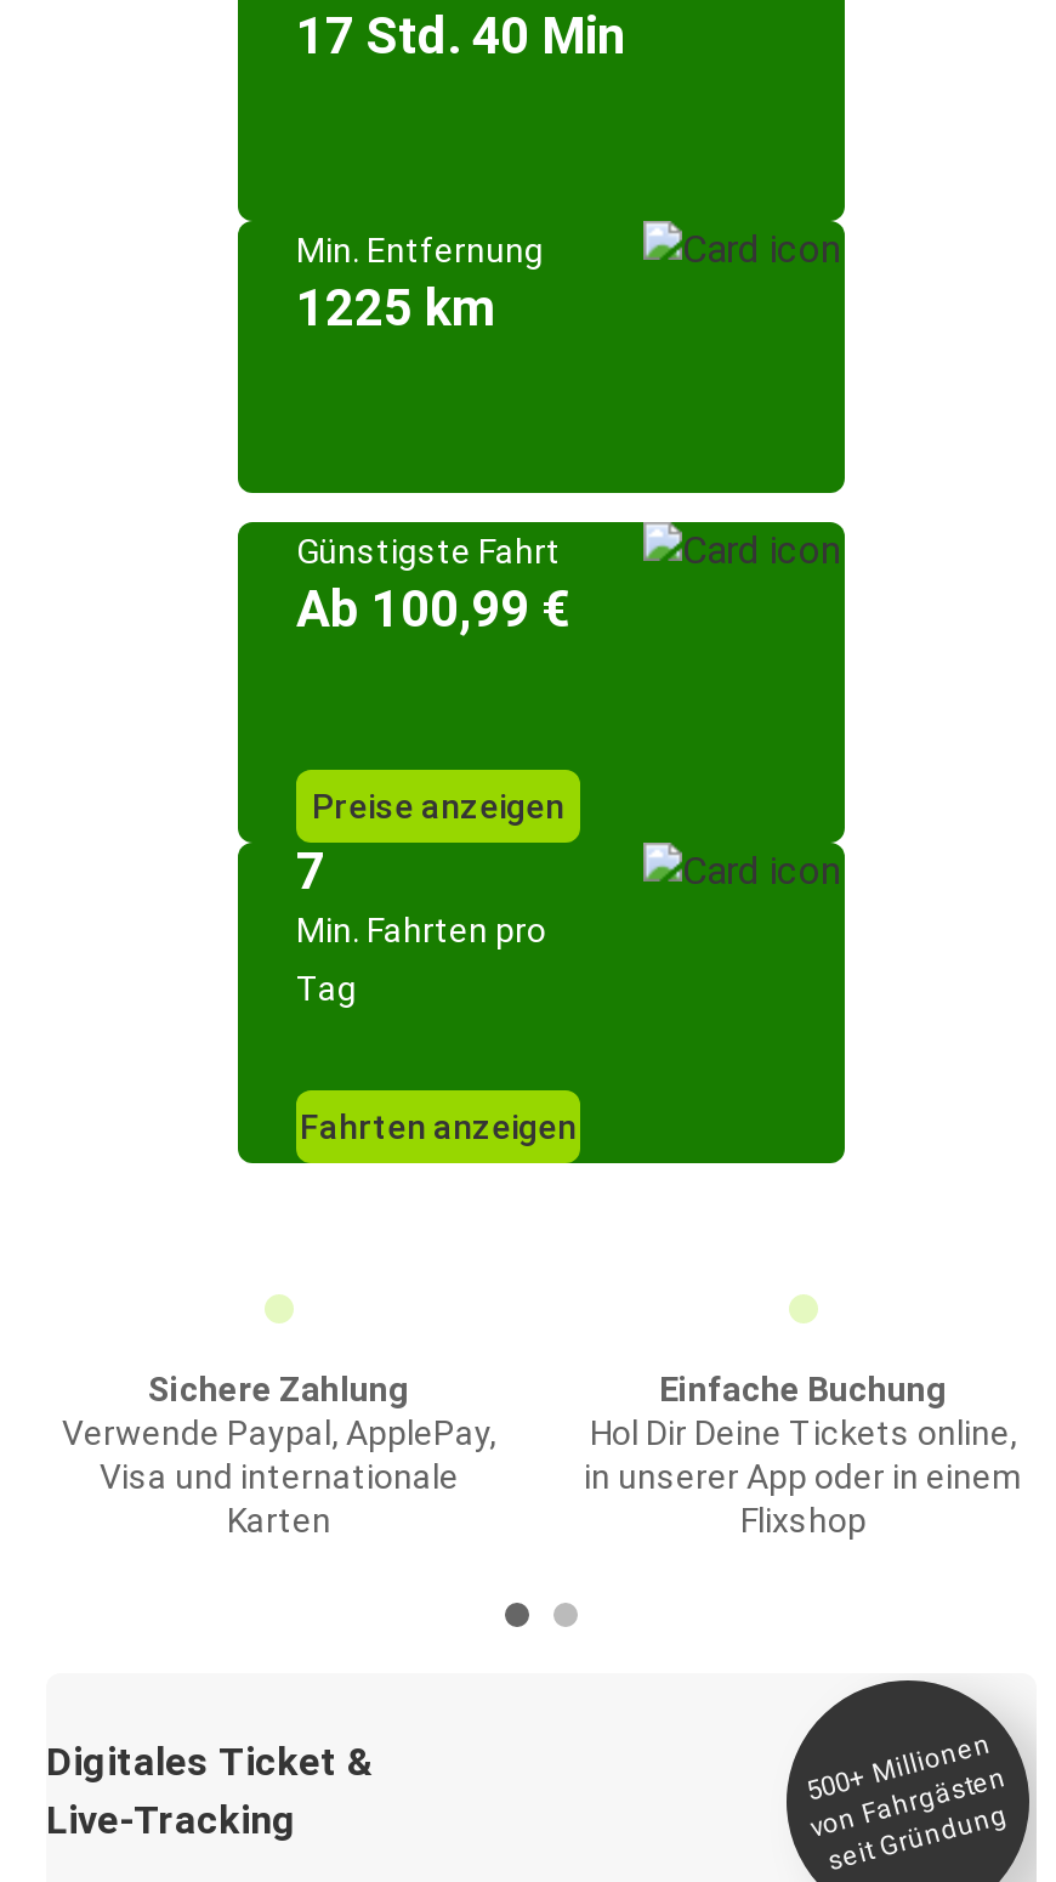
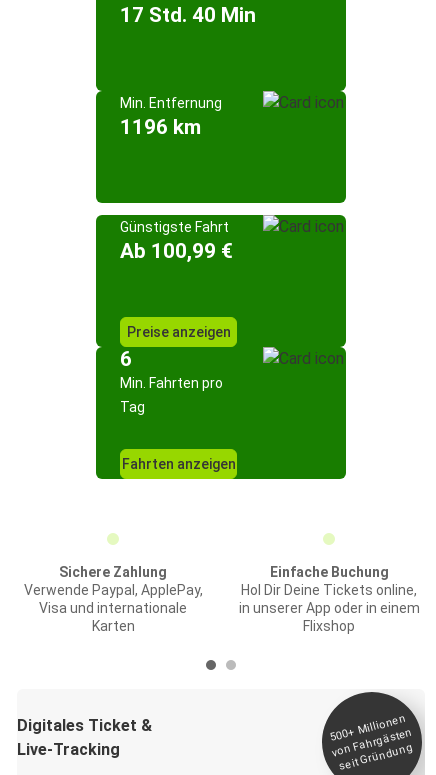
- 1225 km
+ 1196 km

- 7
+ 6
